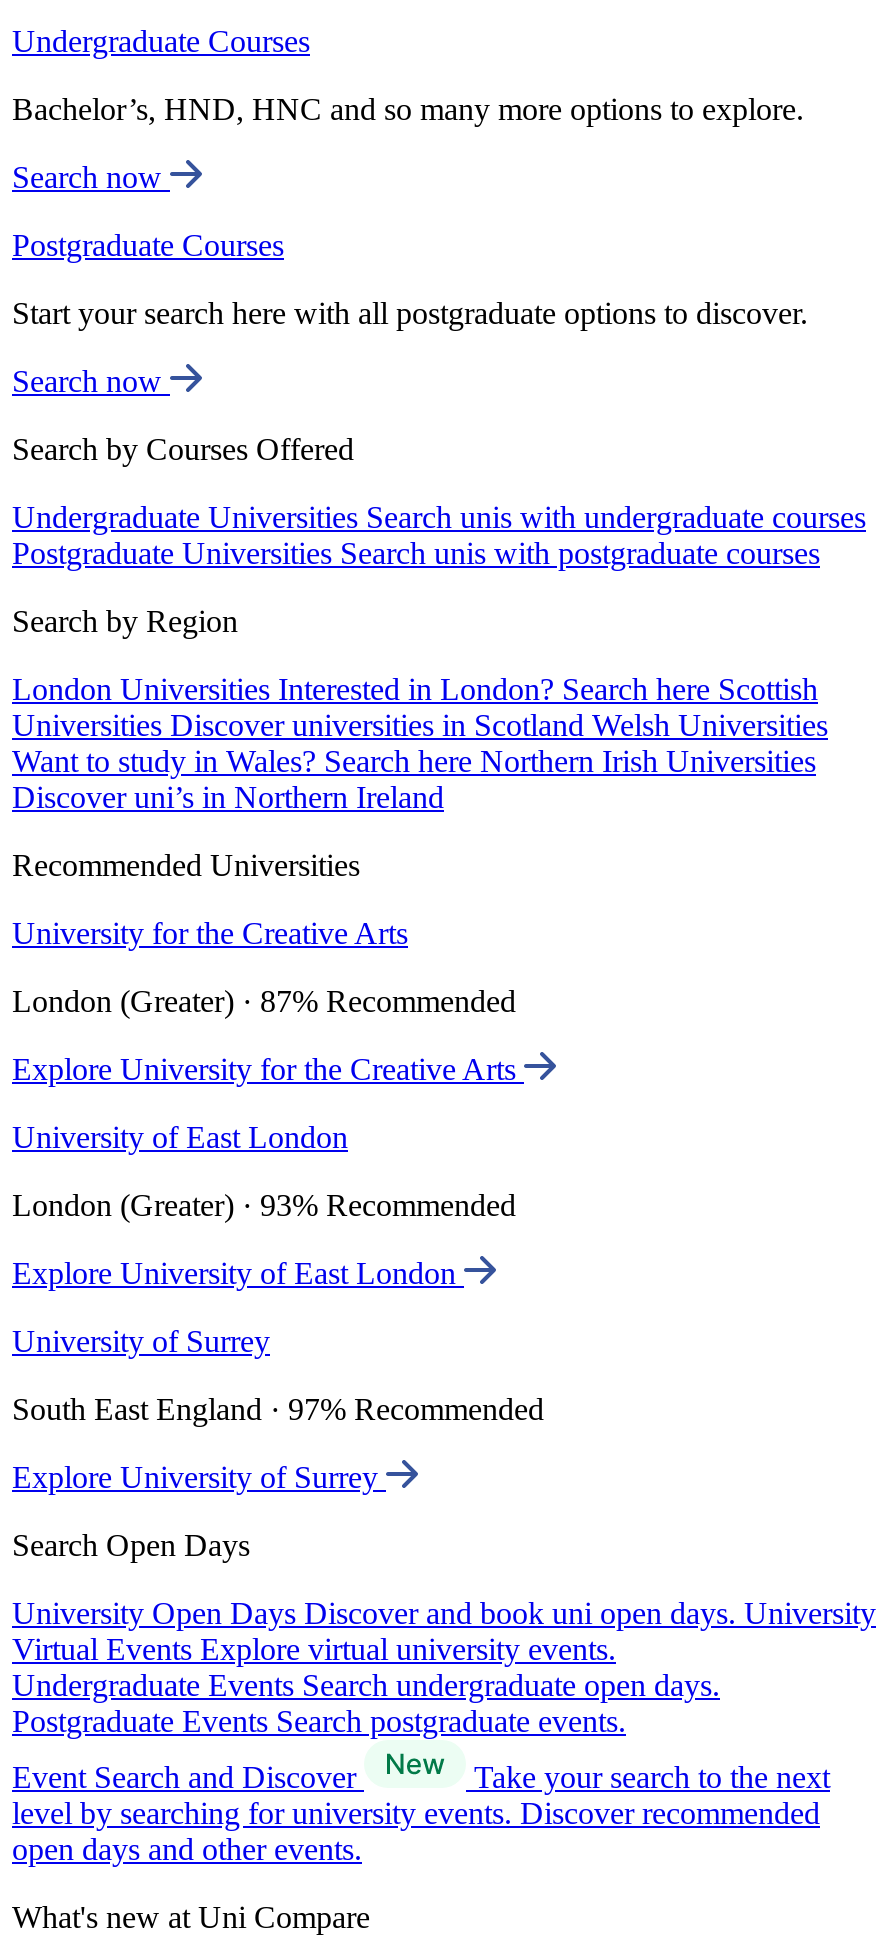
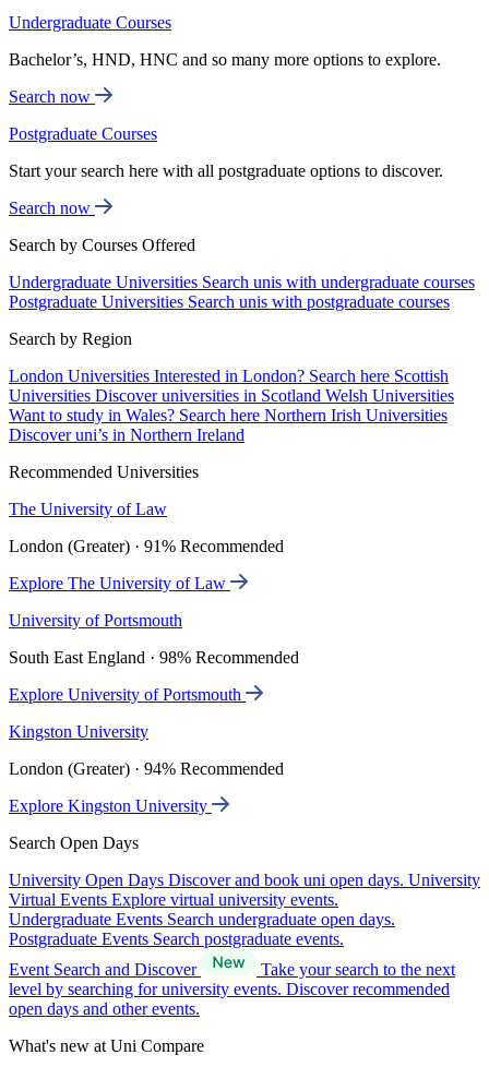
- University for the Creative Arts
+ The University of Law

- London (Greater) · 87% Recommended
+ London (Greater) · 91% Recommended

- Explore University for the Creative Arts
+ Explore The University of Law

- University of East London
+ University of Portsmouth

- London (Greater) · 93% Recommended
+ South East England · 98% Recommended

- Explore University of East London
+ Explore University of Portsmouth

- University of Surrey
+ Kingston University

- South East England · 97% Recommended
+ London (Greater) · 94% Recommended

- Explore University of Surrey
+ Explore Kingston University
